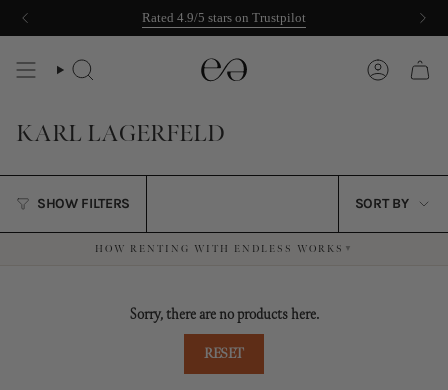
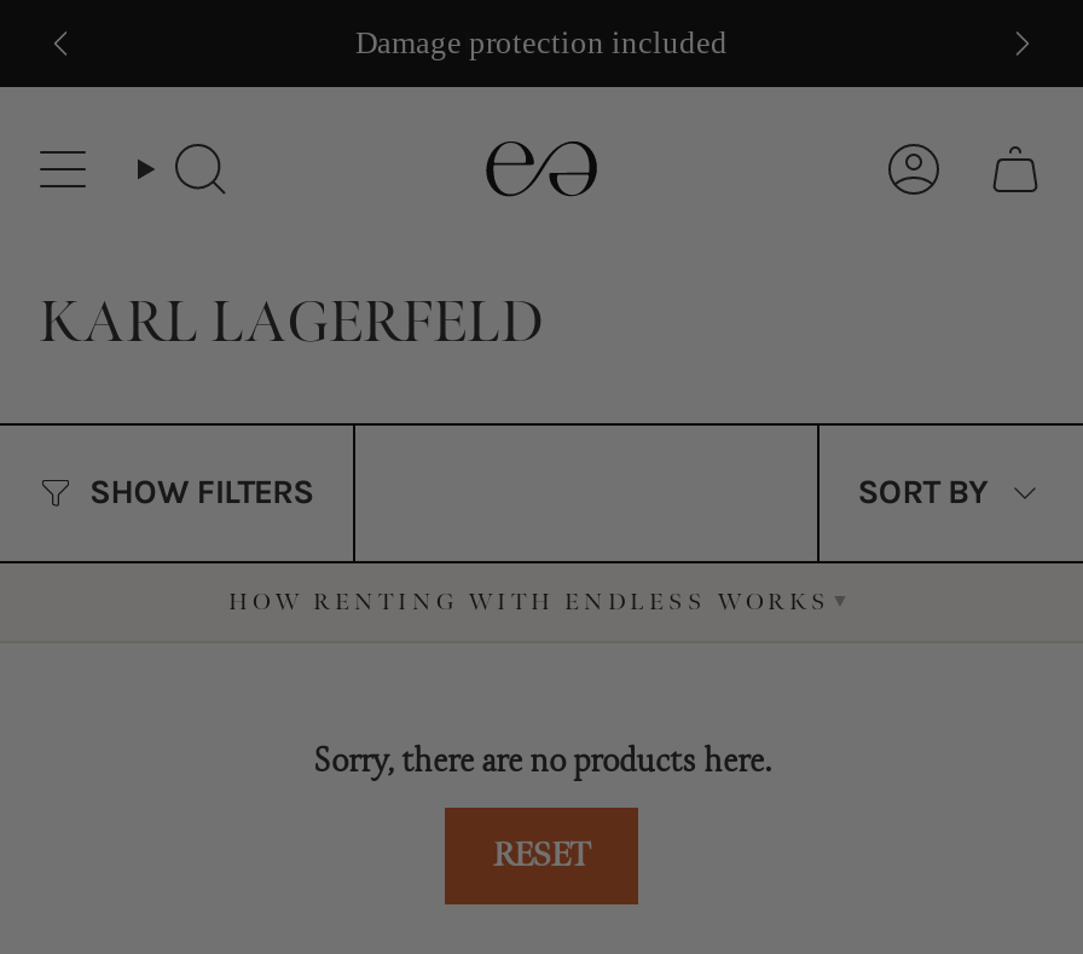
- Rated 4.9/5 stars on Trustpilot
+ Damage protection included
